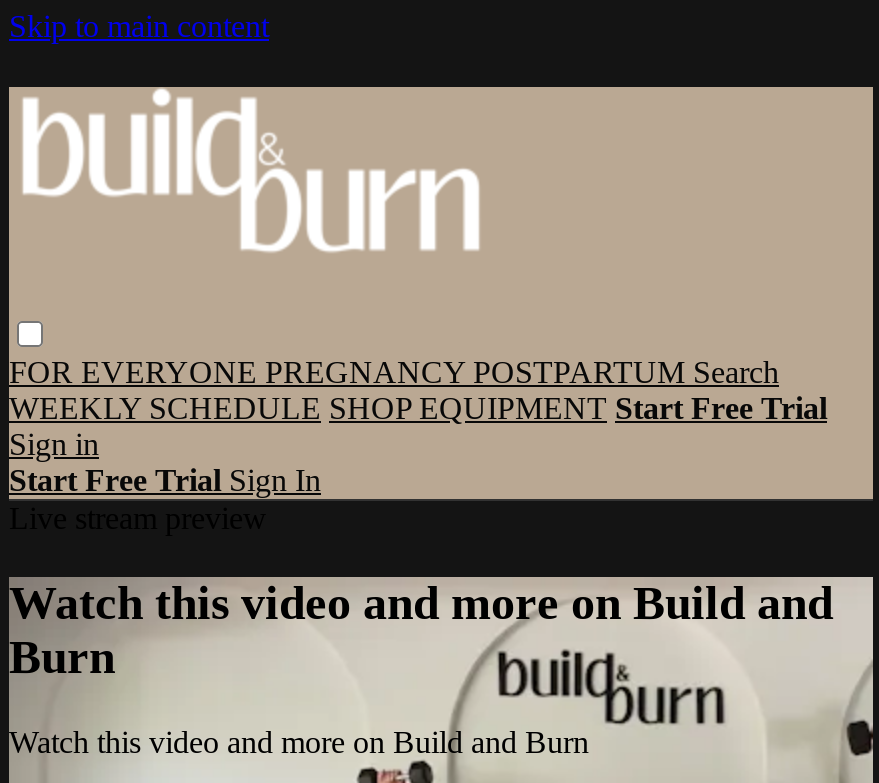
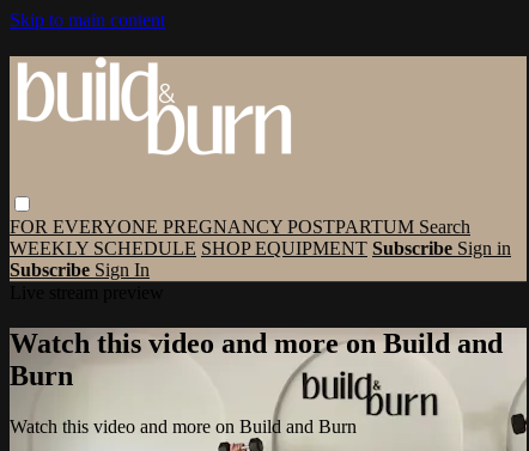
- WEEKLY SCHEDULE SHOP EQUIPMENT Start Free Trial
- Sign in
- Start Free Trial Sign In
+ WEEKLY SCHEDULE SHOP EQUIPMENT Subscribe Sign in
+ Subscribe Sign In
